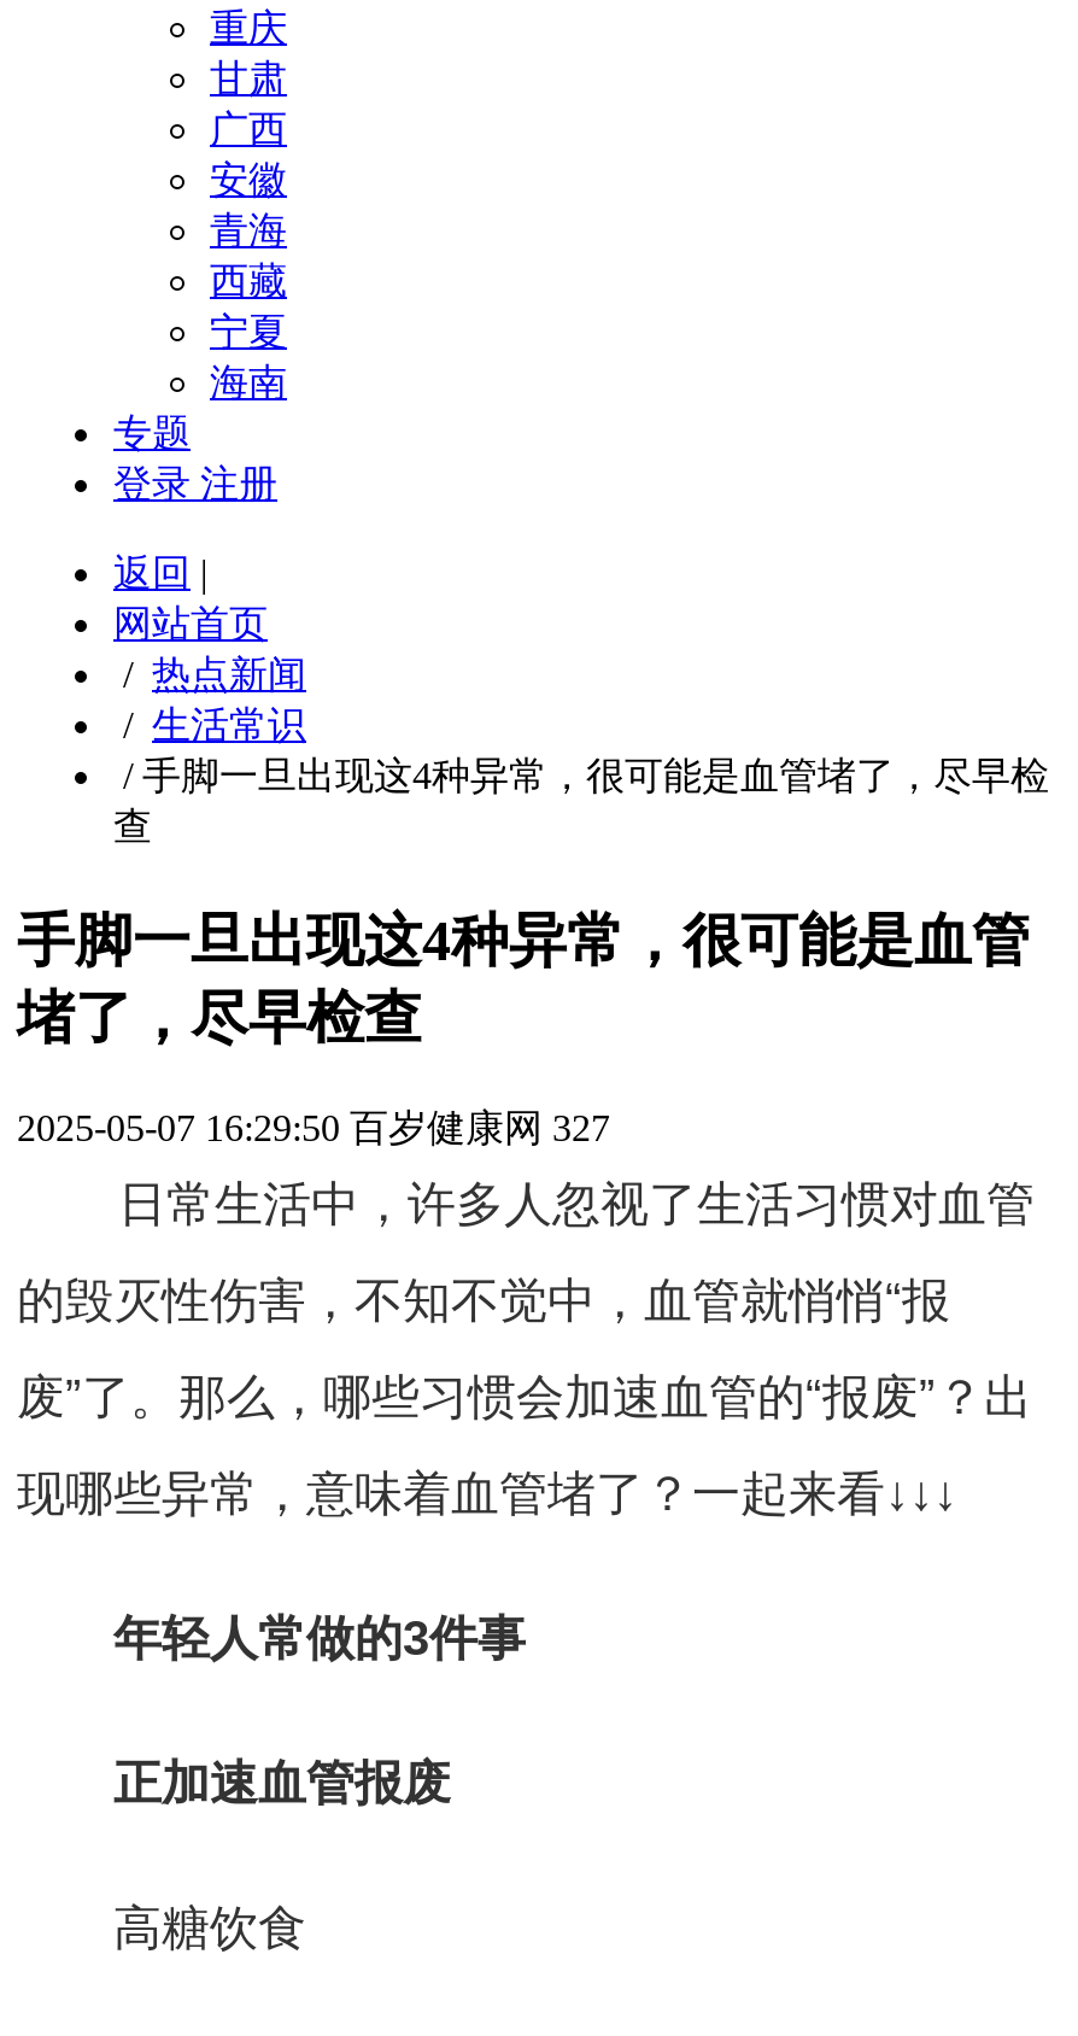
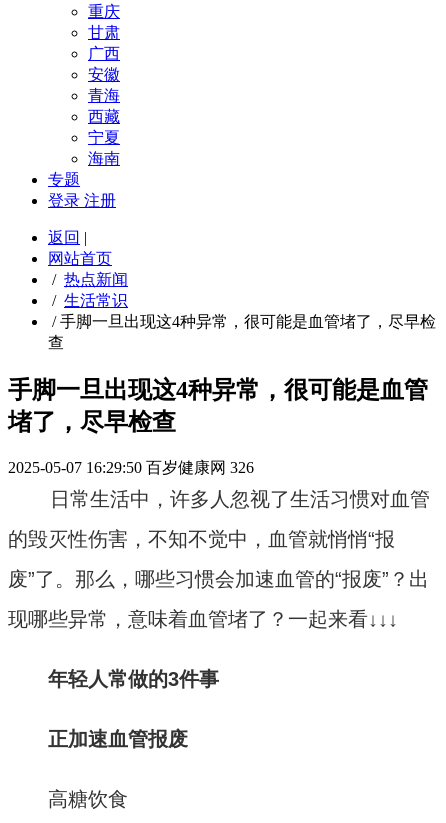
- 2025-05-07 16:29:50 百岁健康网 327
+ 2025-05-07 16:29:50 百岁健康网 326
